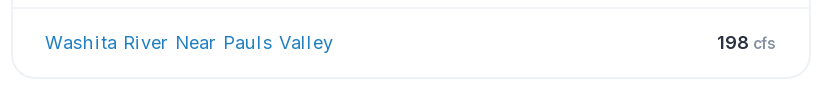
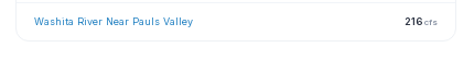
- 198 cfs
+ 216 cfs
